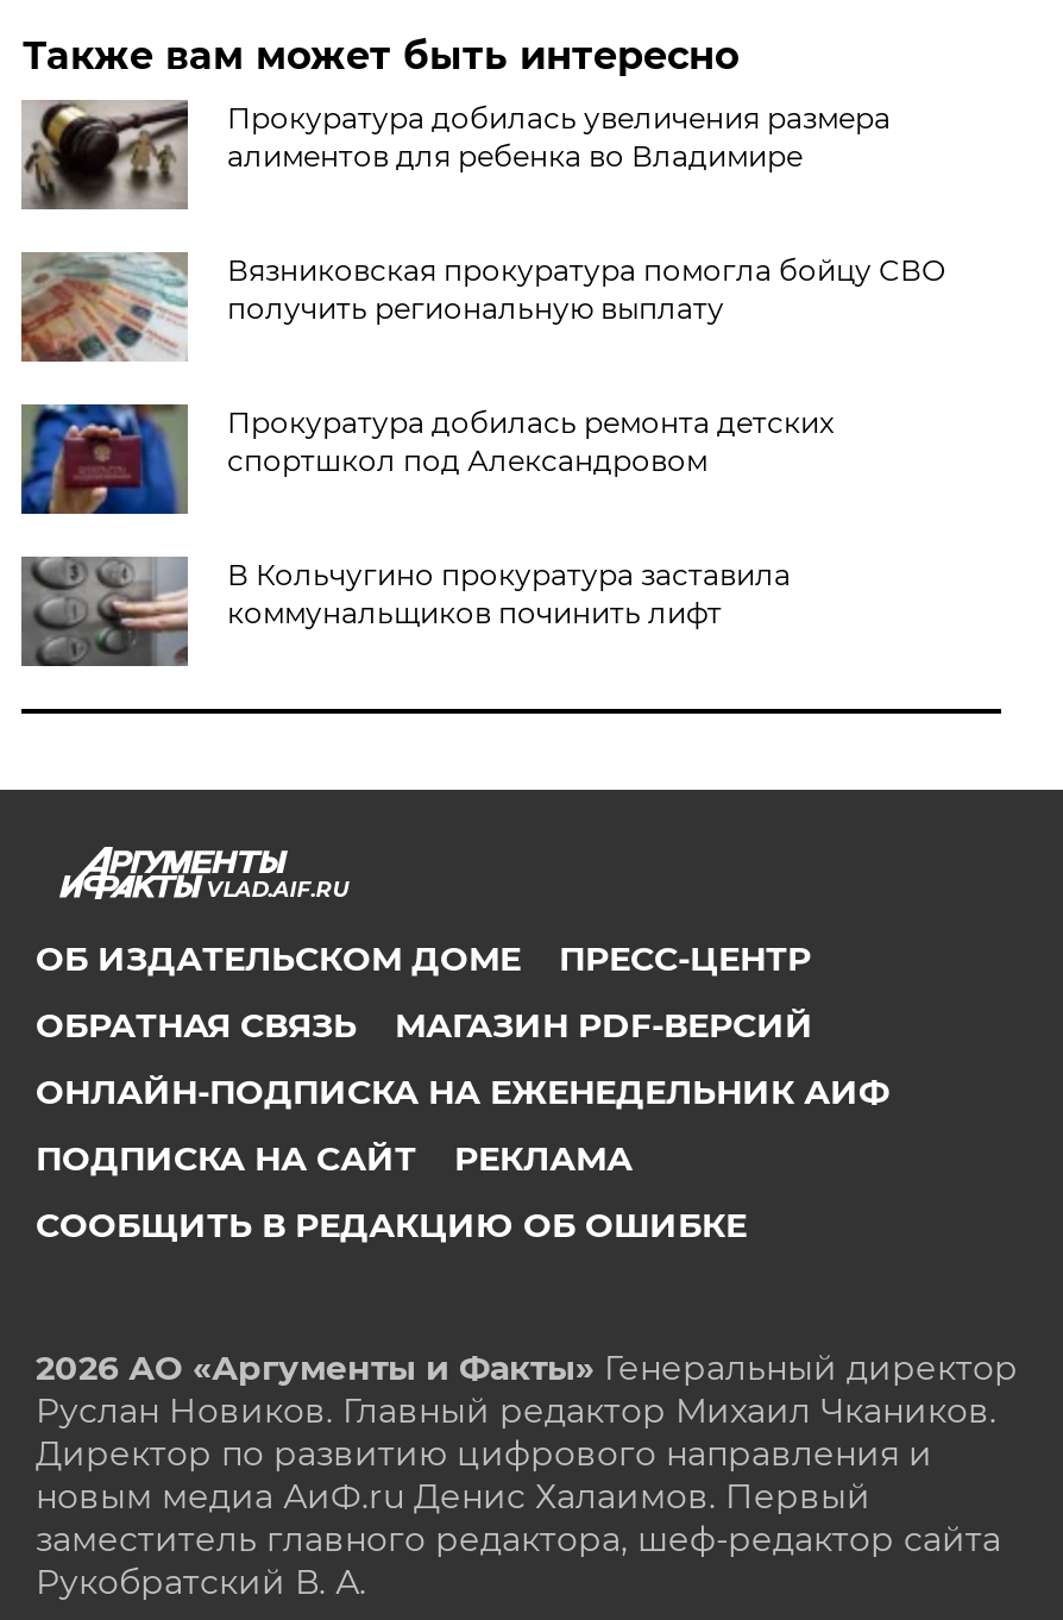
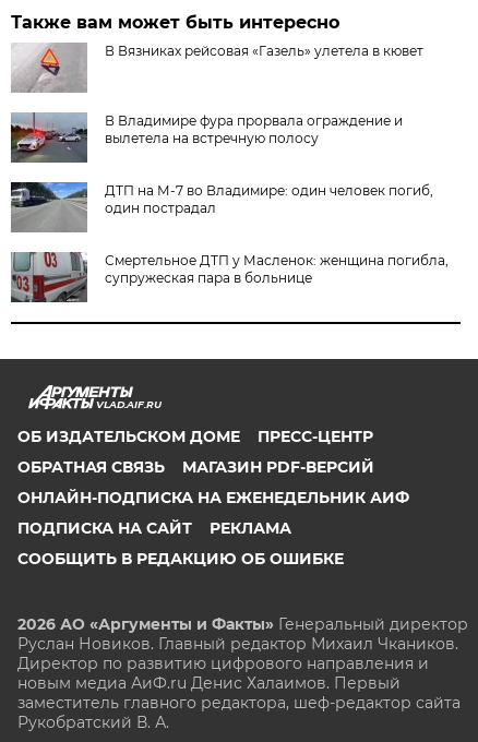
- [image]
- Прокуратура добилась увеличения размера
- алиментов для ребенка во Владимире
+ [image]
+ В Вязниках рейсовая «Газель» улетела в кювет

- [image]
- Вязниковская прокуратура помогла бойцу СВО
- получить региональную выплату
+ [image]
+ В Владимире фура прорвала ограждение и
+ вылетела на встречную полосу

- [image]
- Прокуратура добилась ремонта детских
- спортшкол под Александровом
+ [image]
+ ДТП на М-7 во Владимире: один человек погиб,
+ один пострадал

- [image]
- В Кольчугино прокуратура заставила
- коммунальщиков починить лифт
+ [image]
+ Смертельное ДТП у Масленок: женщина погибла,
+ супружеская пара в больнице
